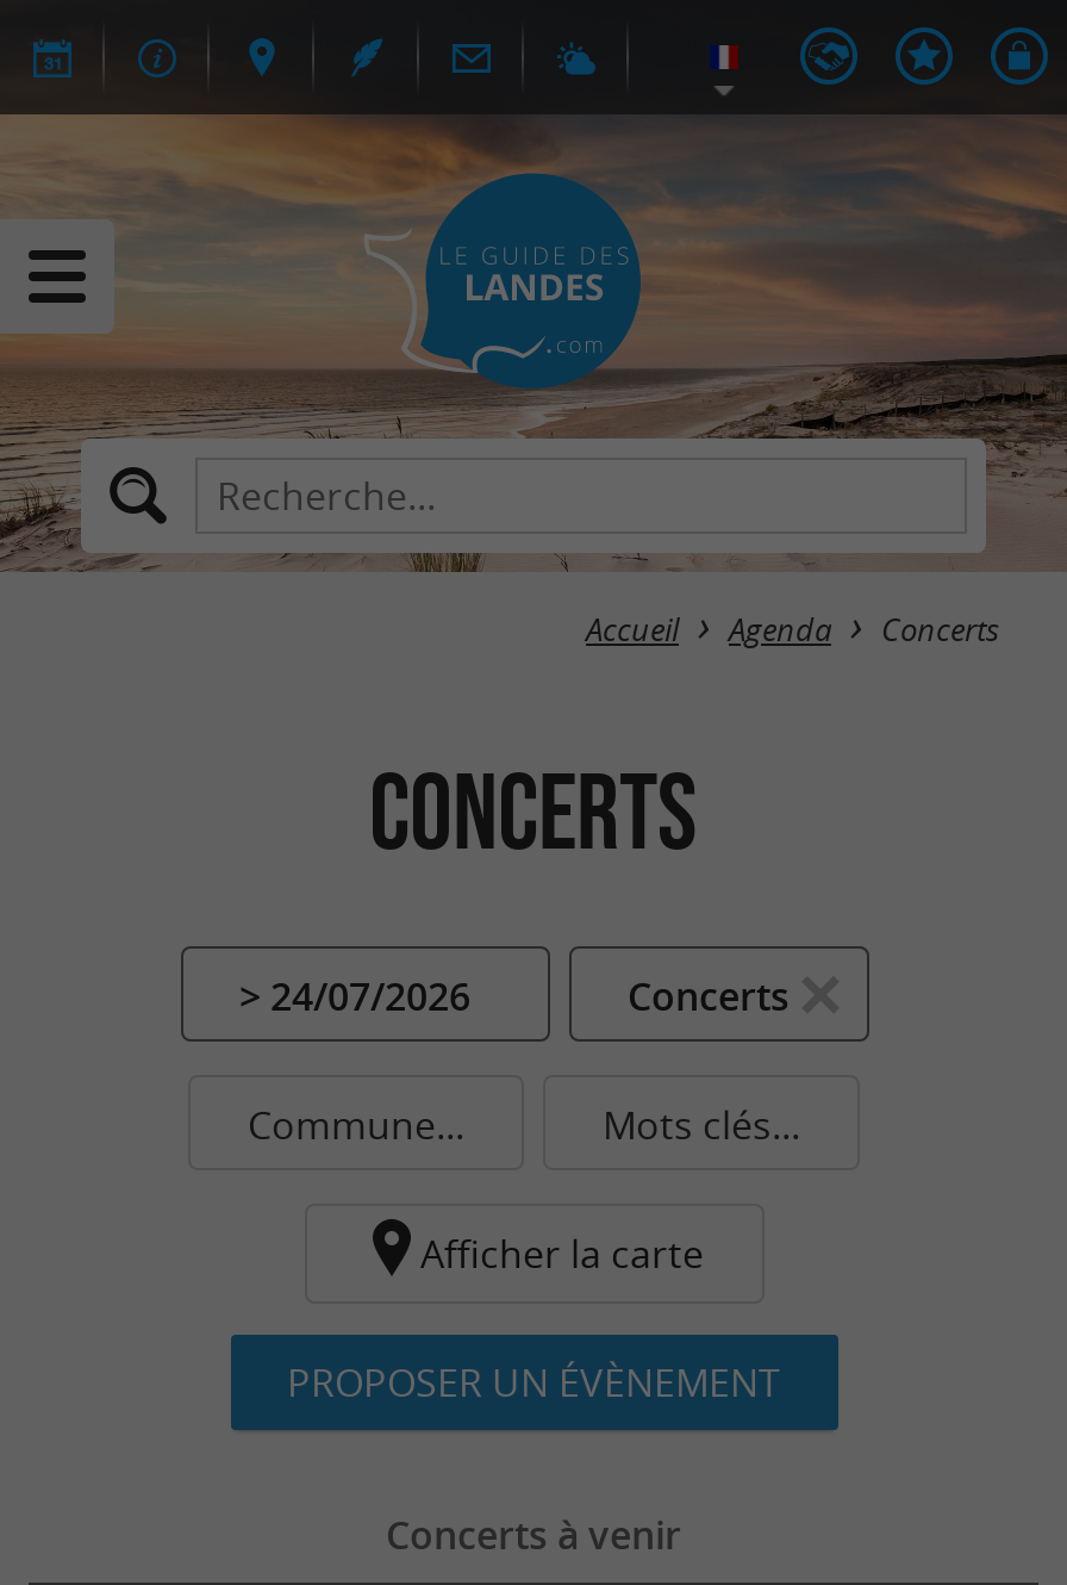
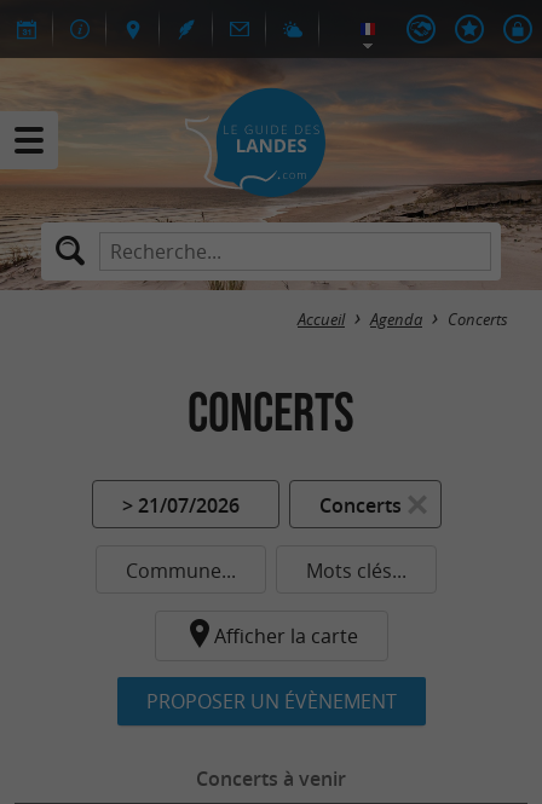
- > 24/07/2026
+ > 21/07/2026
